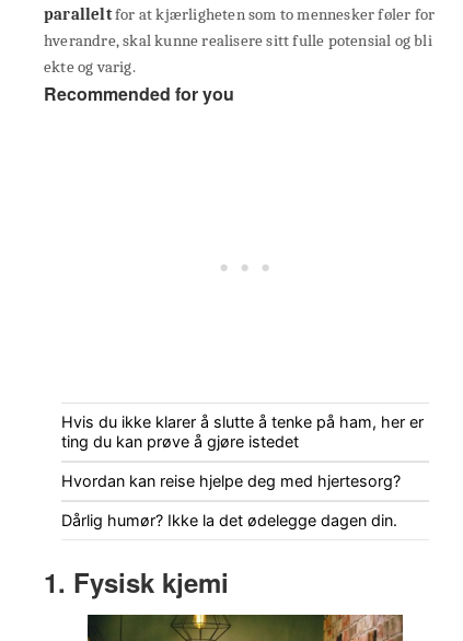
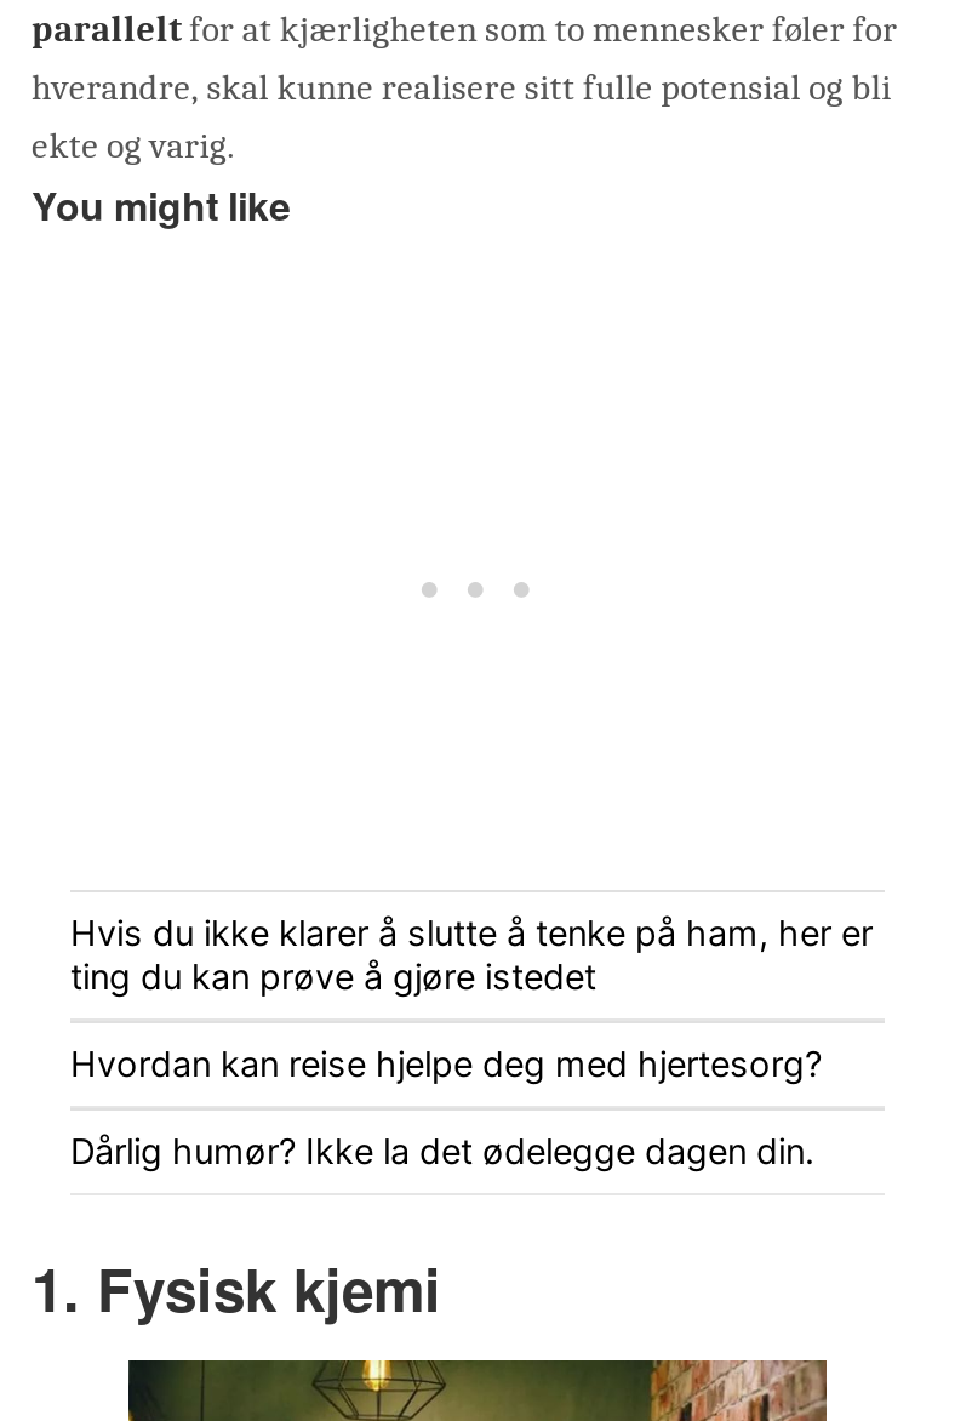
- Recommended for you
+ You might like
